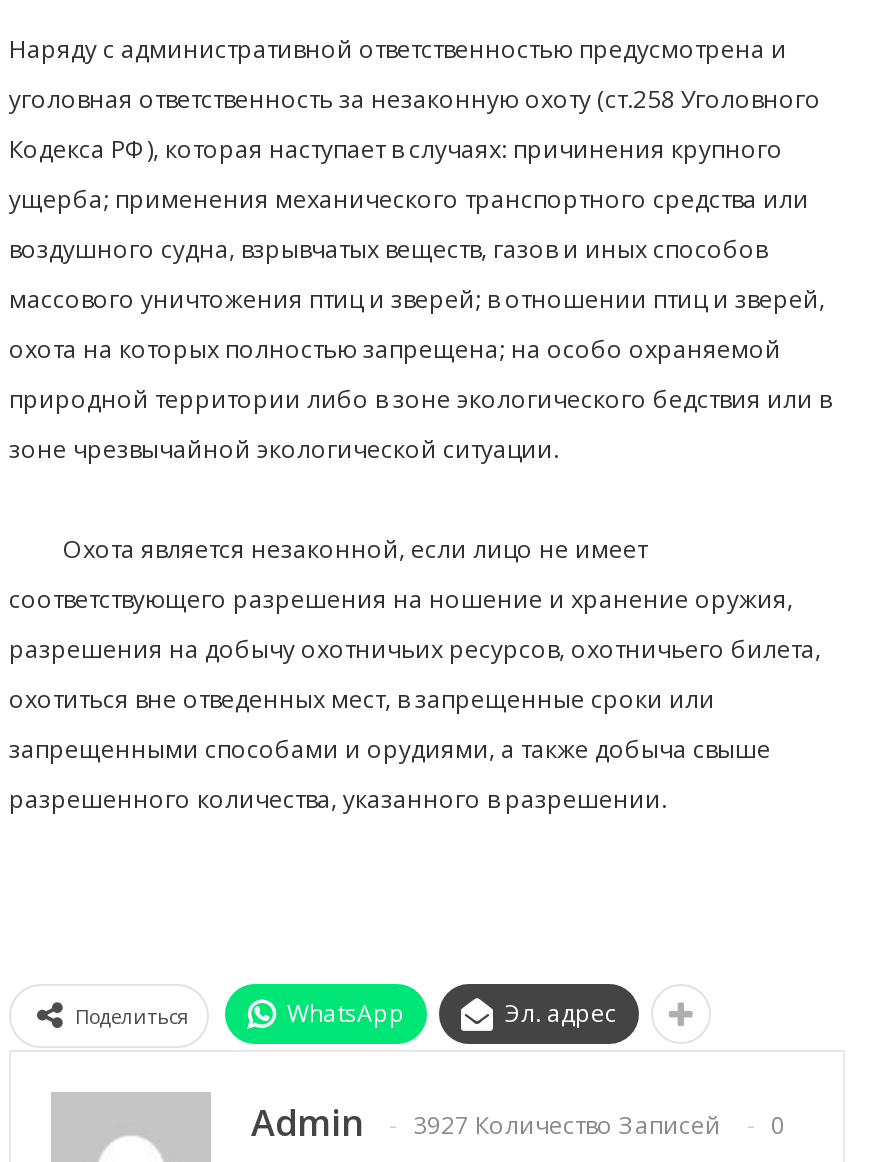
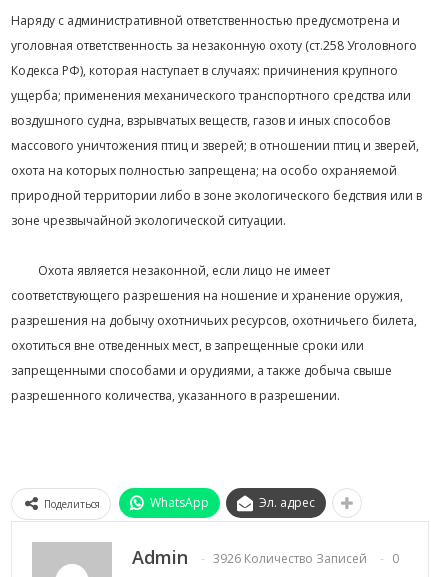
- 3927 Количество Записей
+ 3926 Количество Записей
